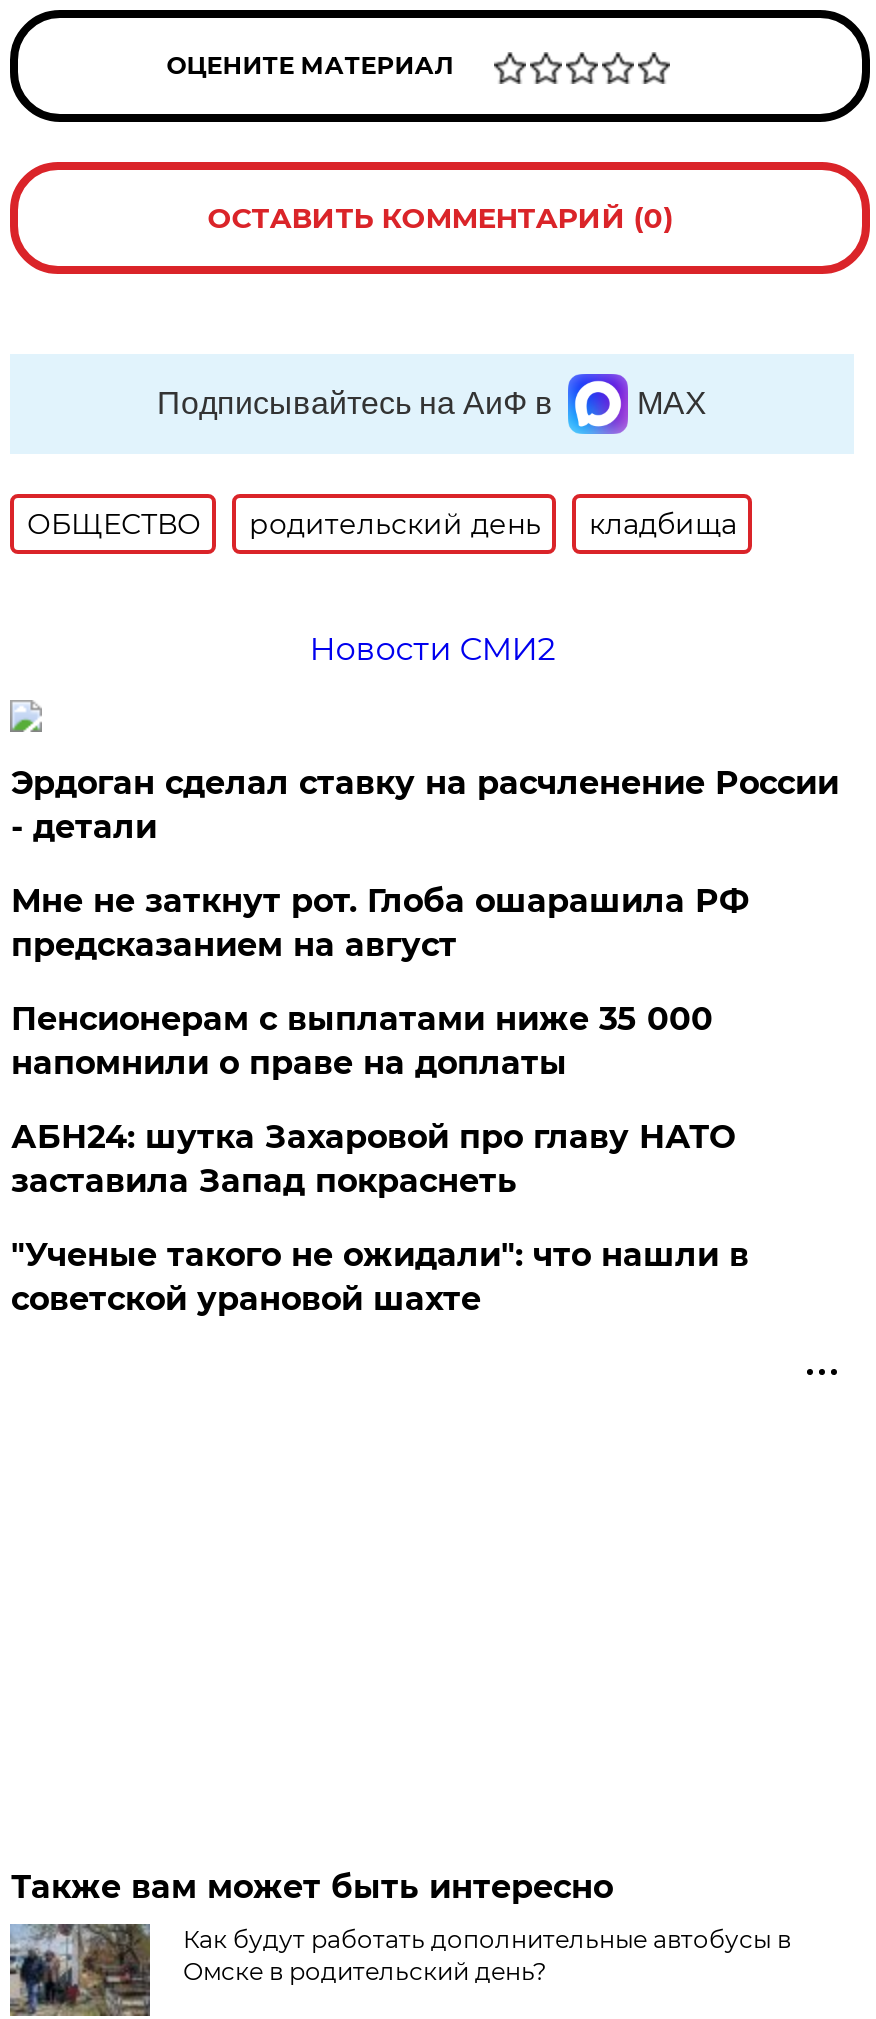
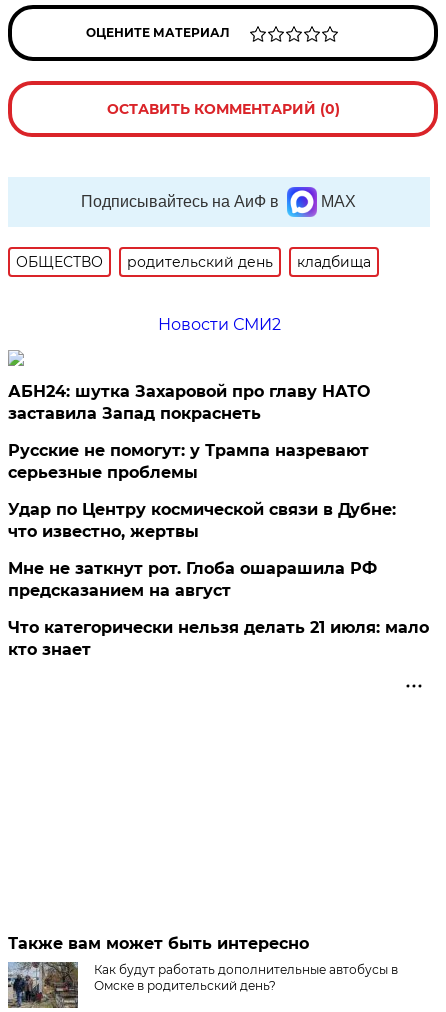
- Эрдоган сделал ставку на расчленение России
- - детали
- Пенсионерам с выплатами ниже 35 000
- напомнили о праве на доплаты

moved down: Мне не заткнут рот. Глоба ошарашила РФ | предсказанием на август

moved up: АБН24: шутка Захаровой про главу НАТО | заставила Запад покраснеть

- "Ученые такого не ожидали": что нашли в
- советской урановой шахте
+ Русские не помогут: у Трампа назревают
+ серьезные проблемы
+ Удар по Центру космической связи в Дубне:
+ что известно, жертвы
+ Что категорически нельзя делать 21 июля: мало
+ кто знает
